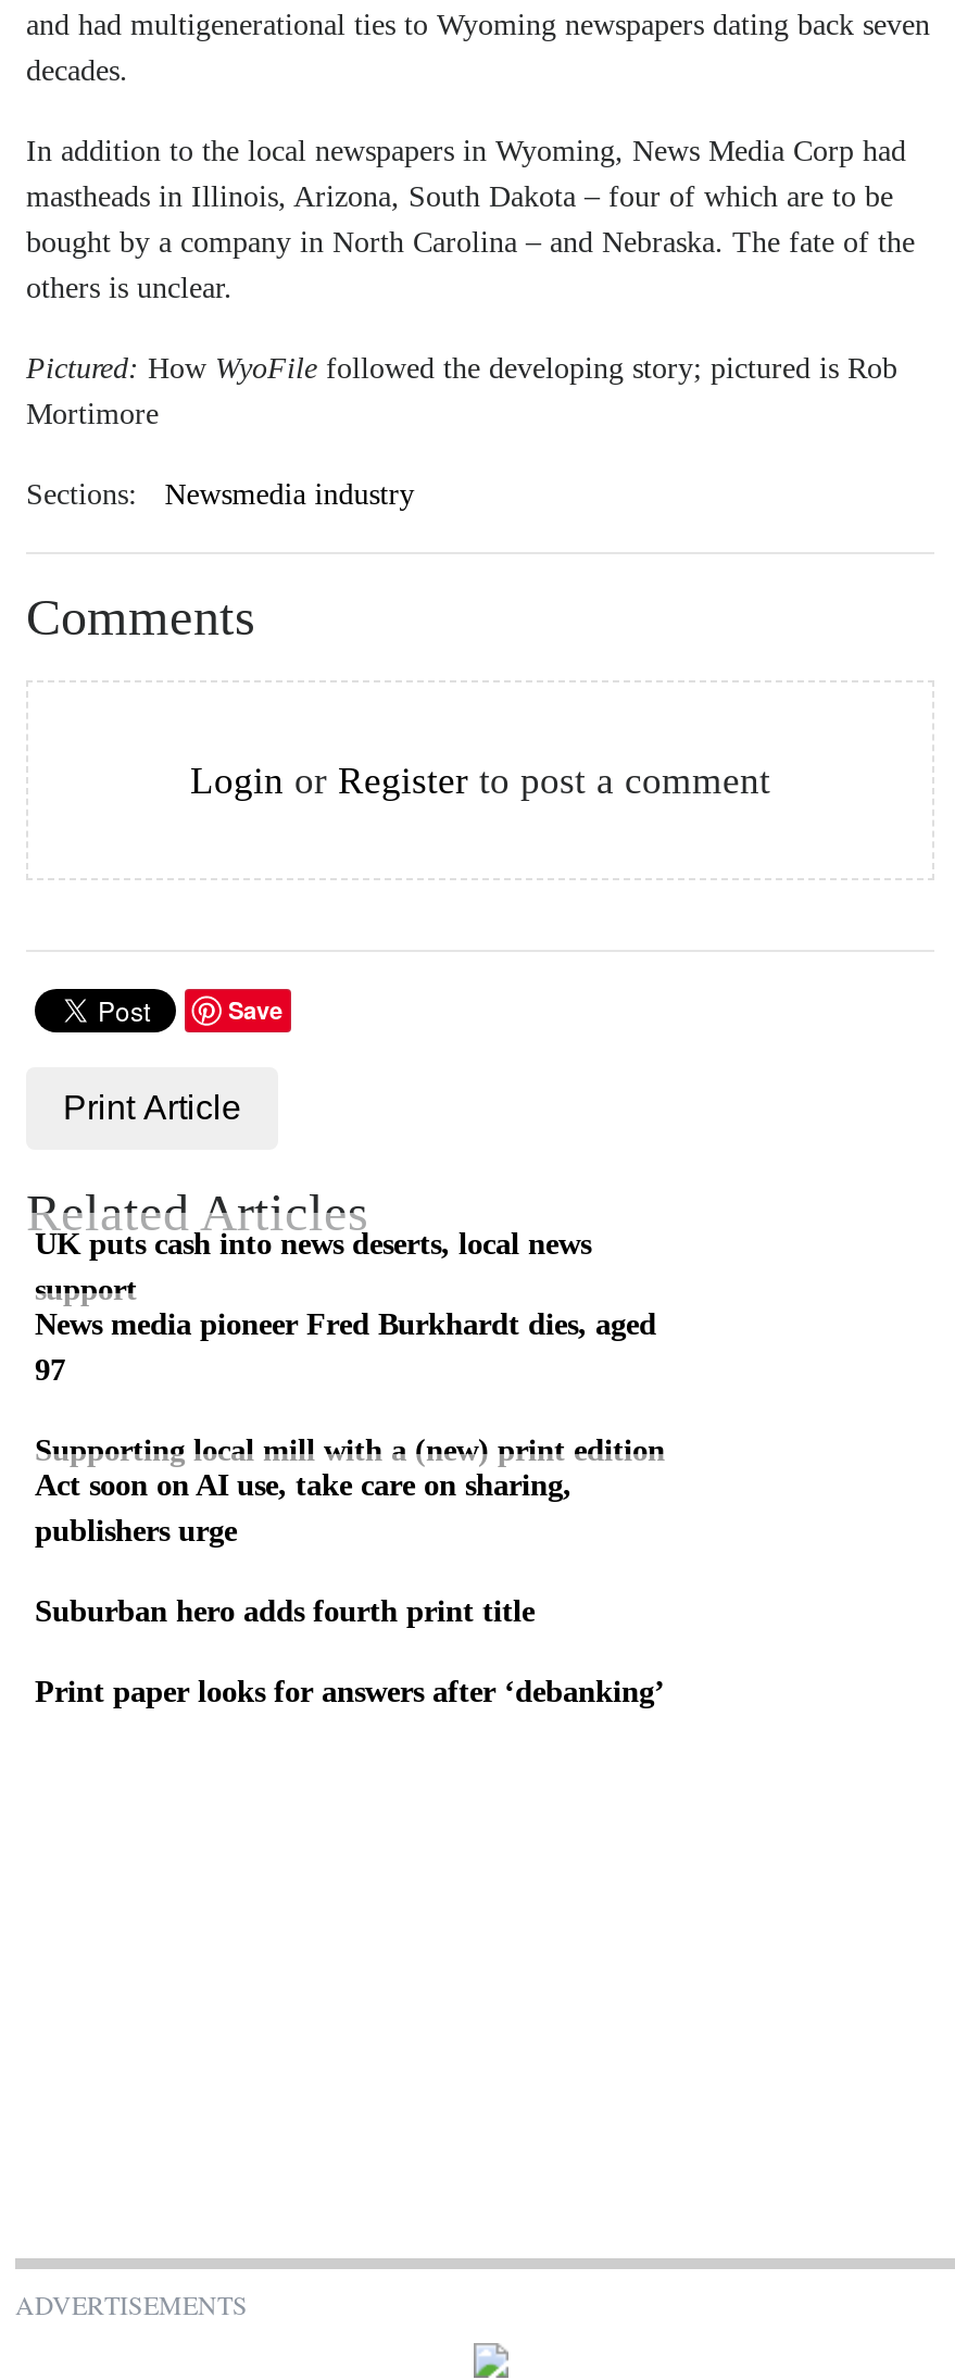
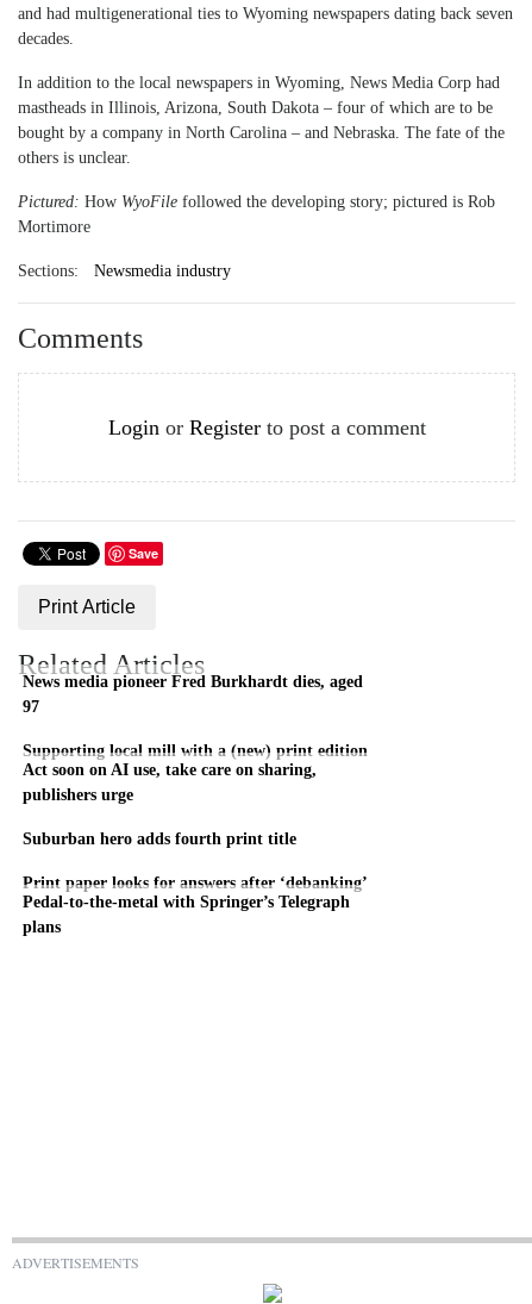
- UK puts cash into news deserts, local news
- support

moved up: News media pioneer Fred Burkhardt dies, aged | 97 | Supporting local mill with a (new) print edition | Act soon on AI use, take care on sharing, | publishers urge | Suburban hero adds fourth print title | Print paper looks for answers after ‘debanking’

+ Pedal-to-the-metal with Springer’s Telegraph
+ plans
